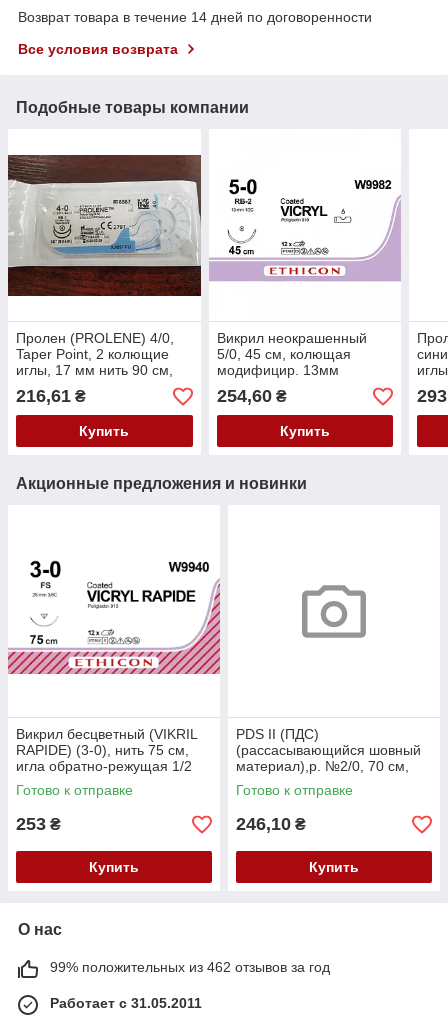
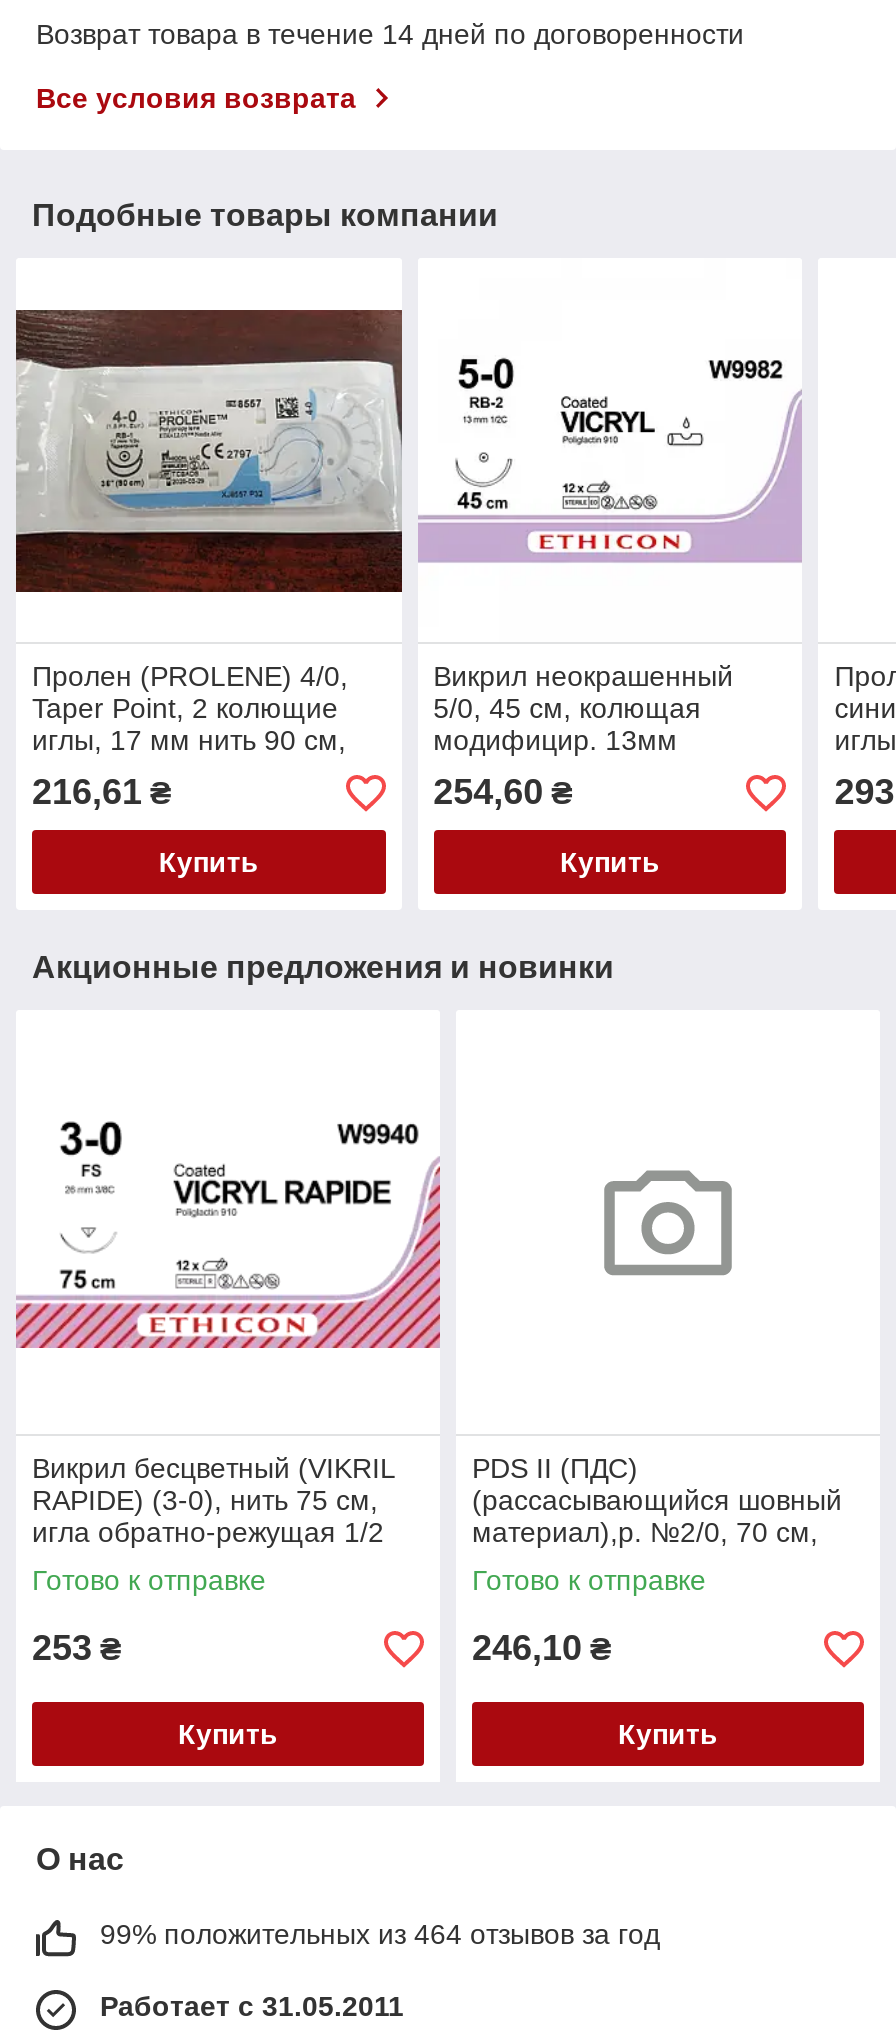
- 99% положительных из 462 отзывов за год
+ 99% положительных из 464 отзывов за год
